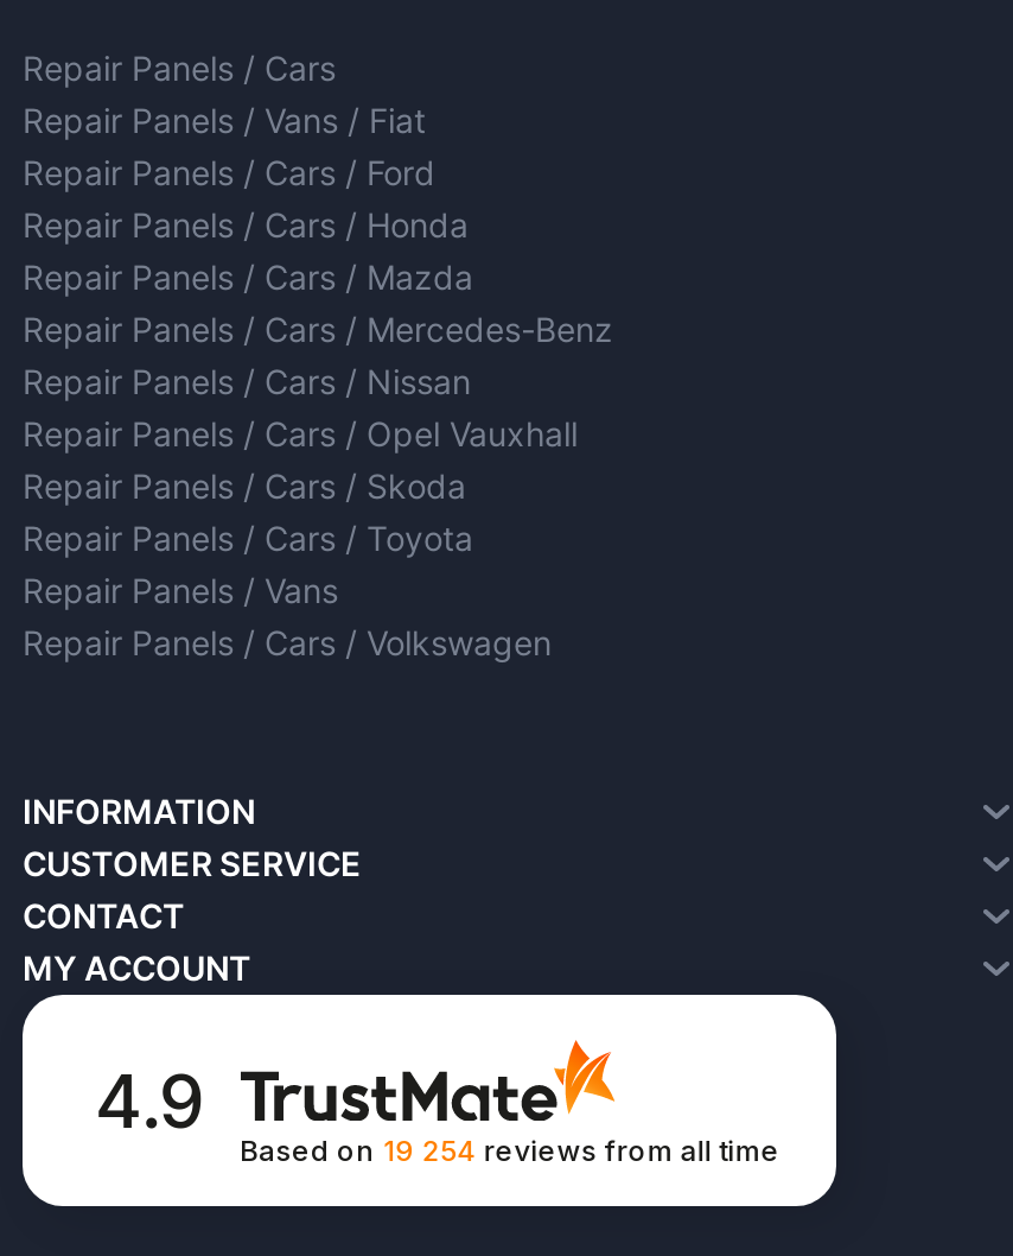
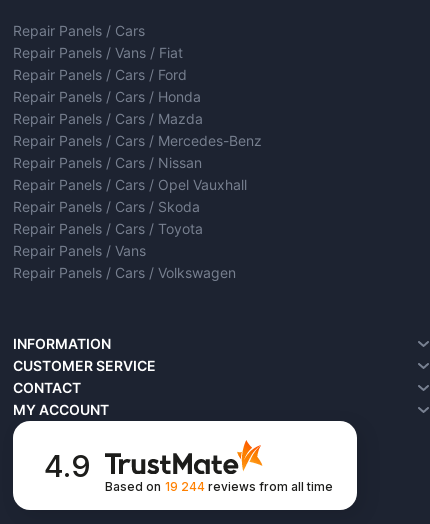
- Based on 19 254 reviews from all time
+ Based on 19 244 reviews from all time
